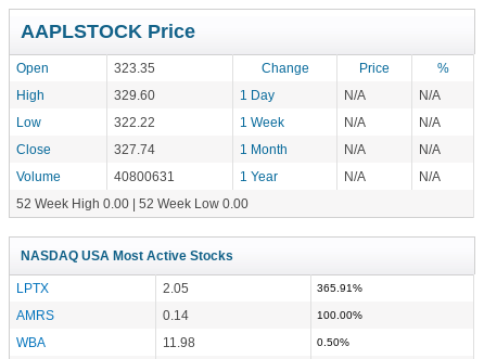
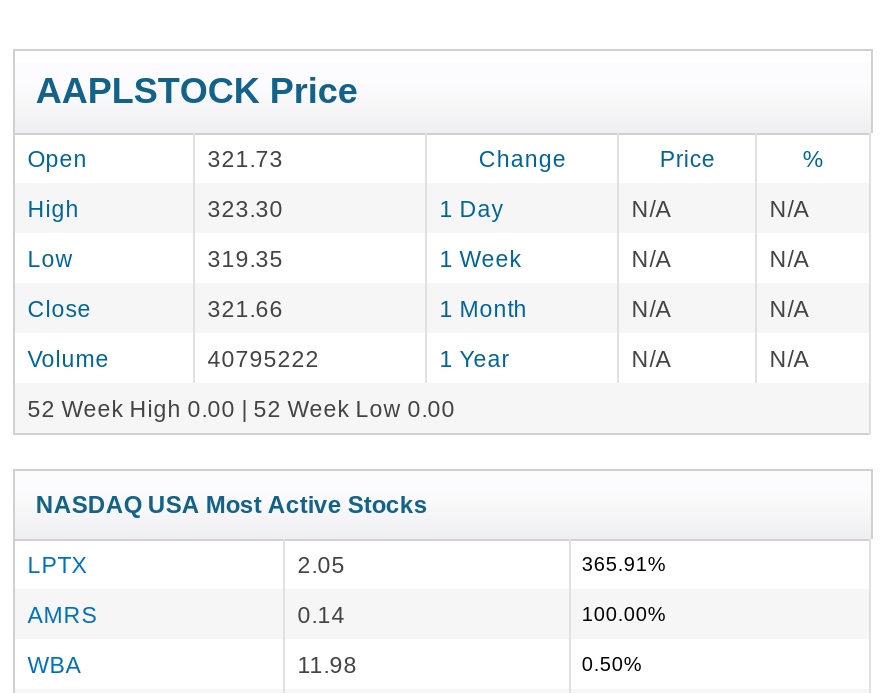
- 323.35
+ 321.73

- 329.60
+ 323.30

- 322.22
+ 319.35

- 327.74
+ 321.66

- 40800631
+ 40795222
